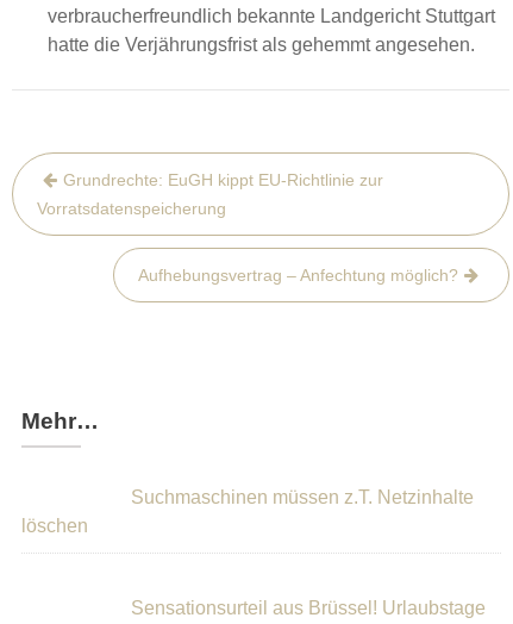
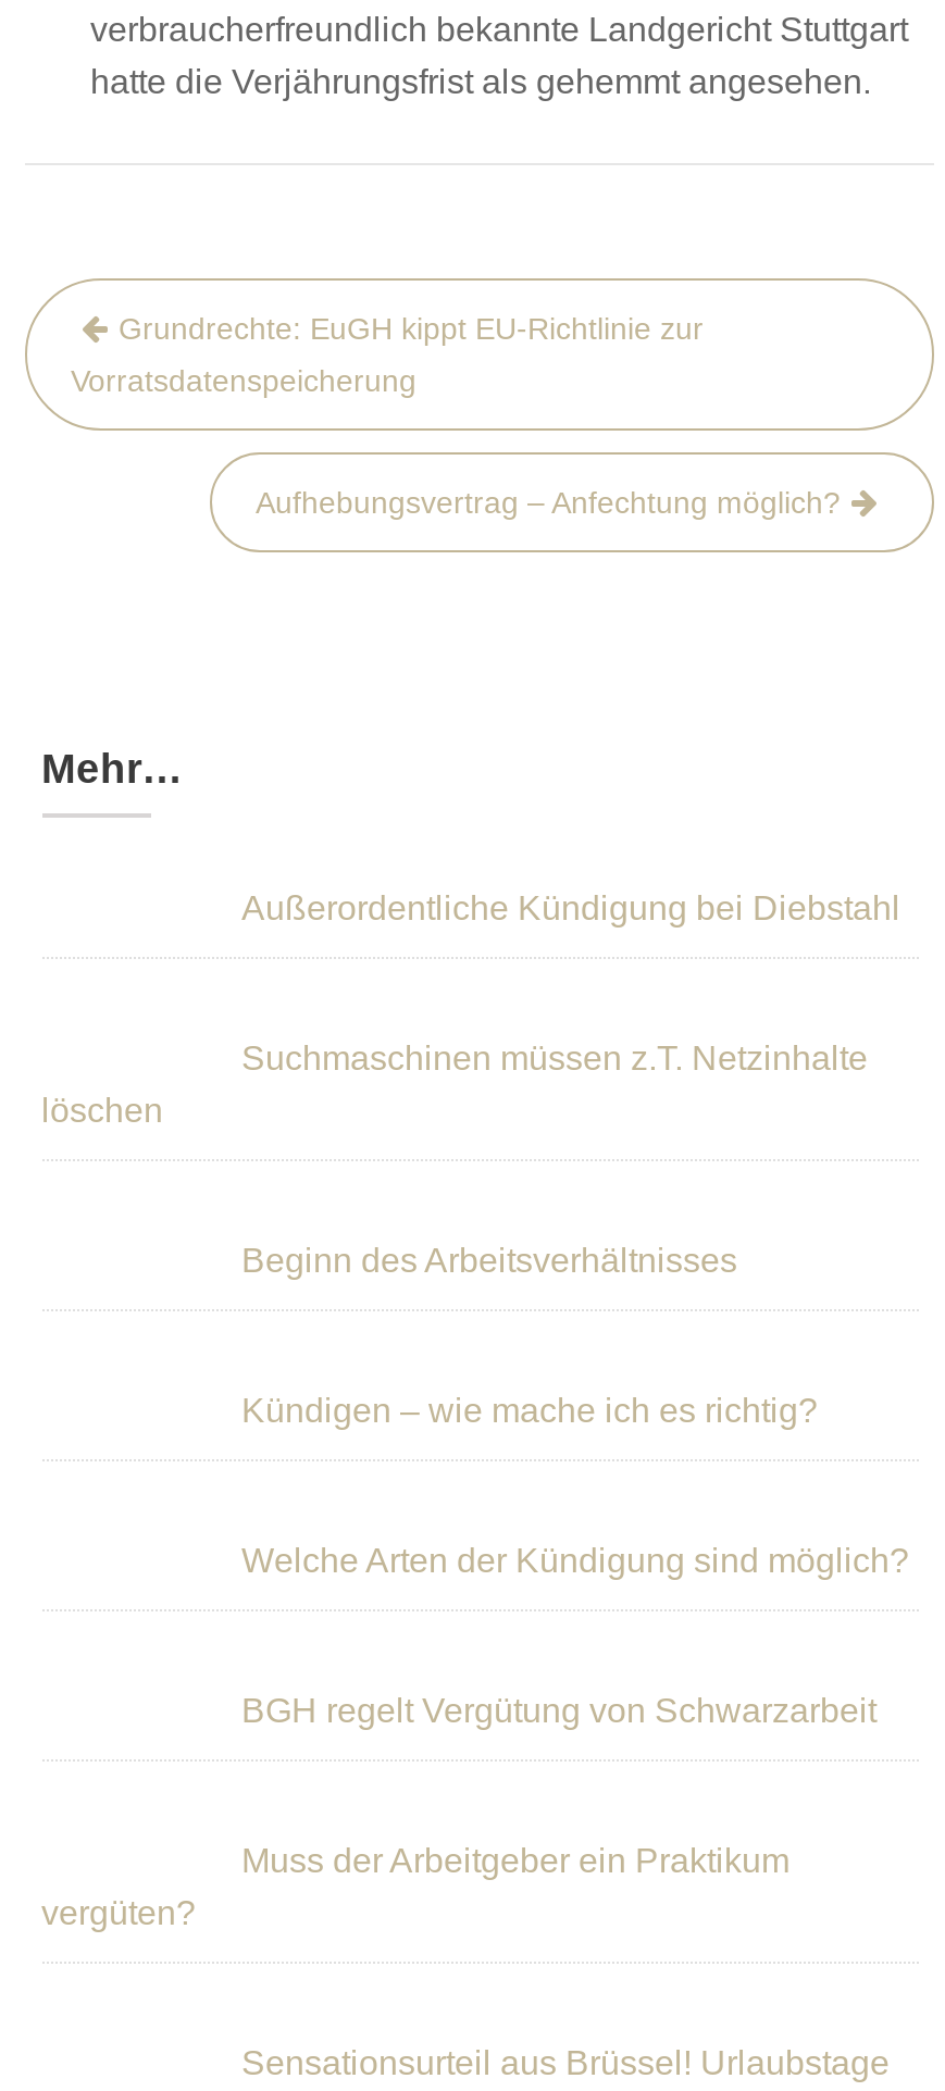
+ Außerordentliche Kündigung bei Diebstahl

+ Muss der Arbeitgeber ein Praktikum
+ vergüten?

+ Beginn des Arbeitsverhältnisses

+ Kündigen – wie mache ich es richtig?

+ Welche Arten der Kündigung sind möglich?

+ BGH regelt Vergütung von Schwarzarbeit
